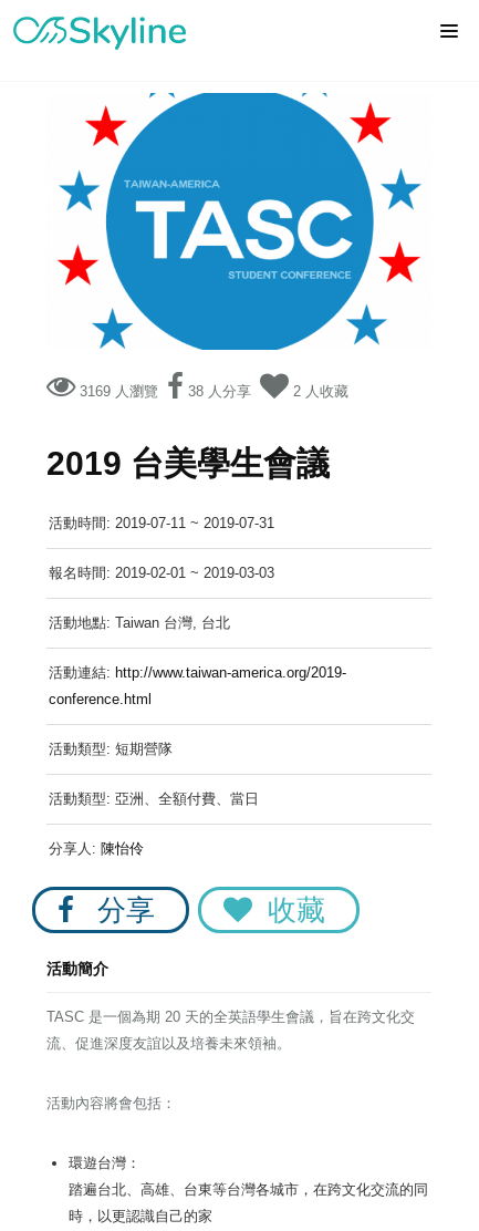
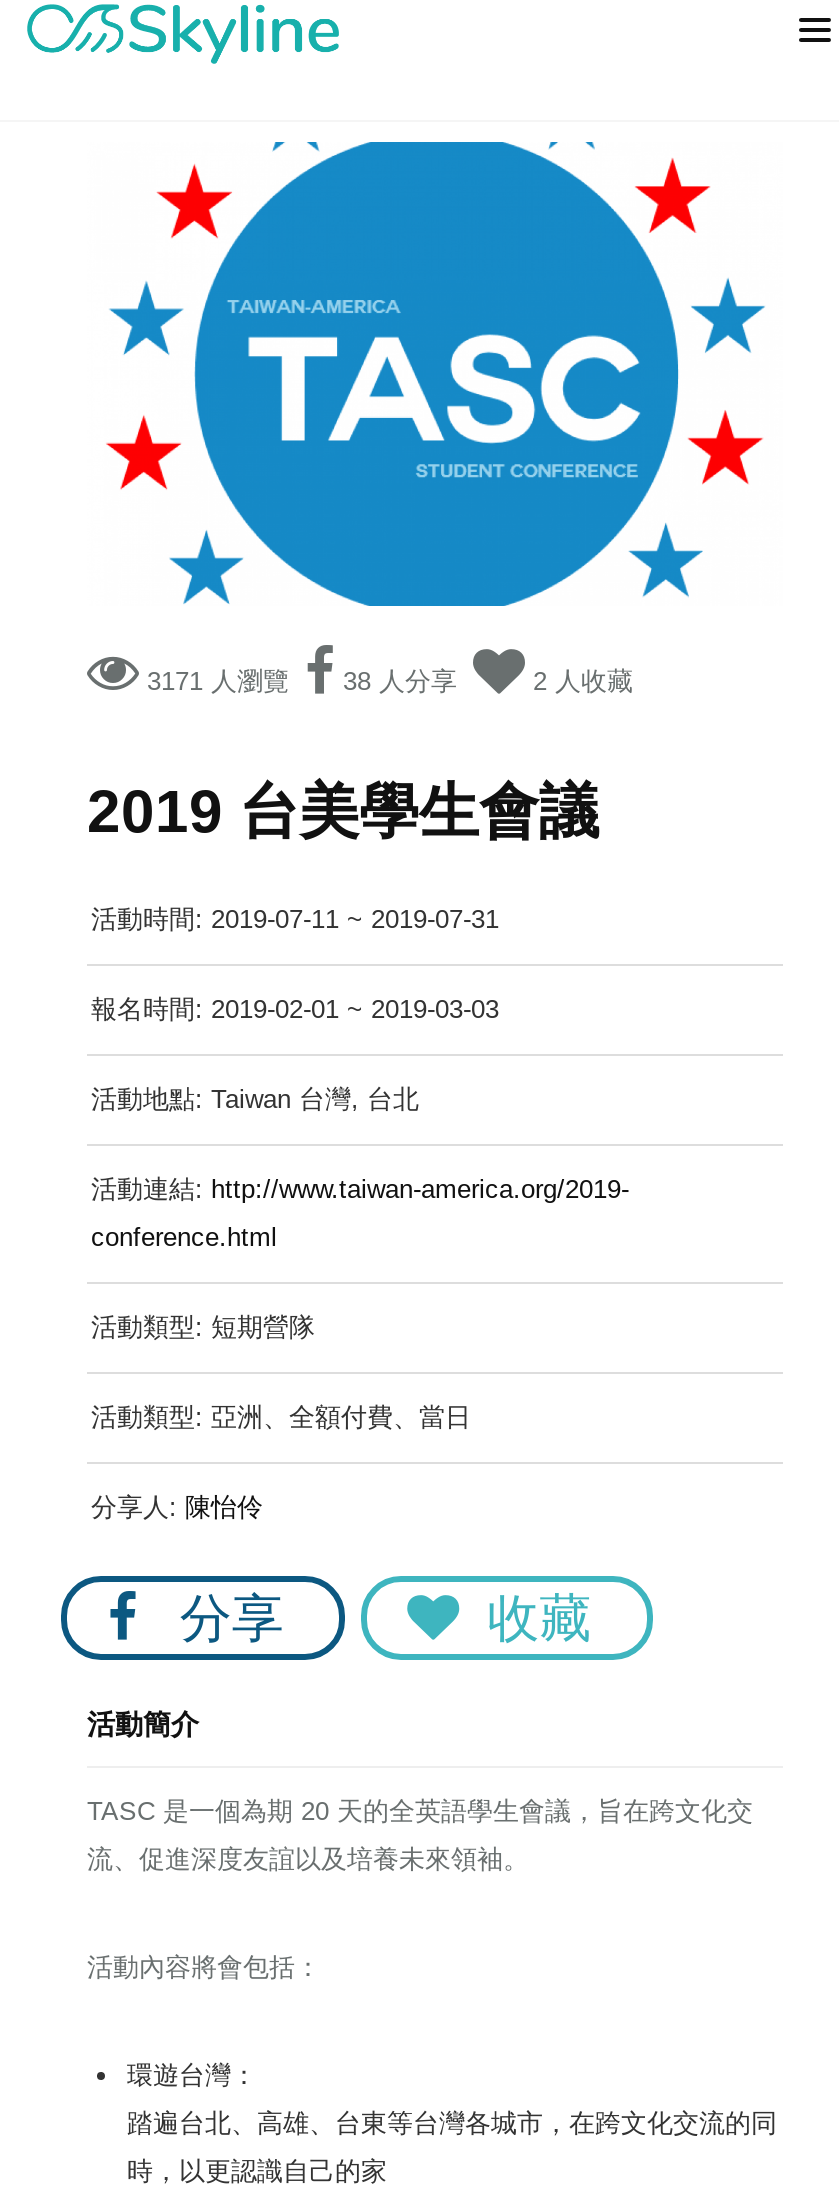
- 3169 人瀏覽 38 人分享 2 人收藏
+ 3171 人瀏覽 38 人分享 2 人收藏
